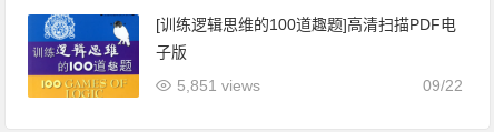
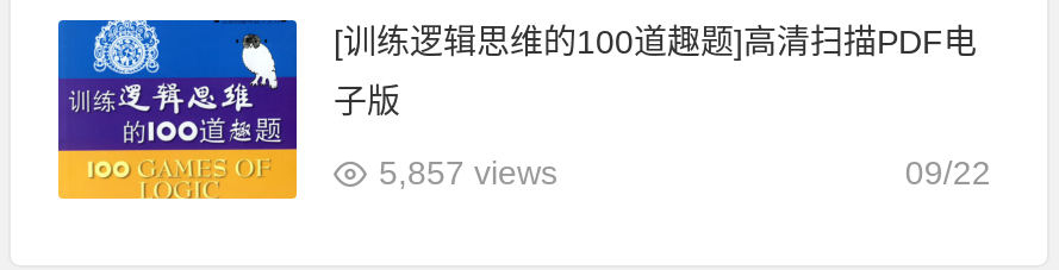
- 5,851 views
+ 5,857 views
